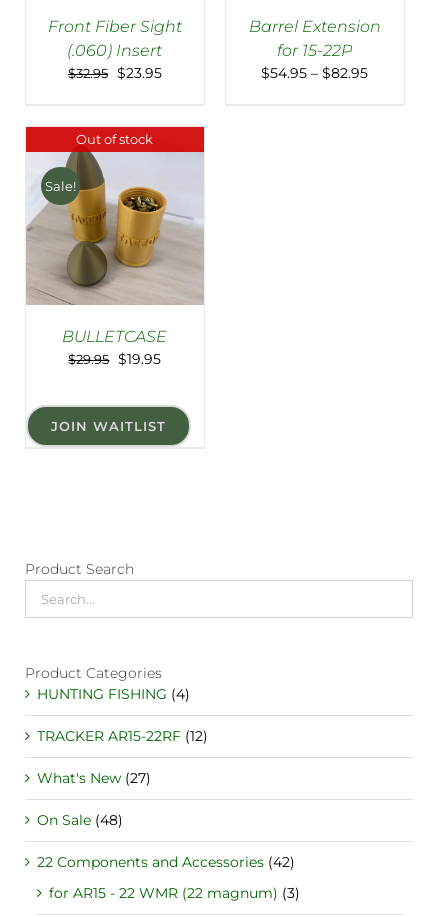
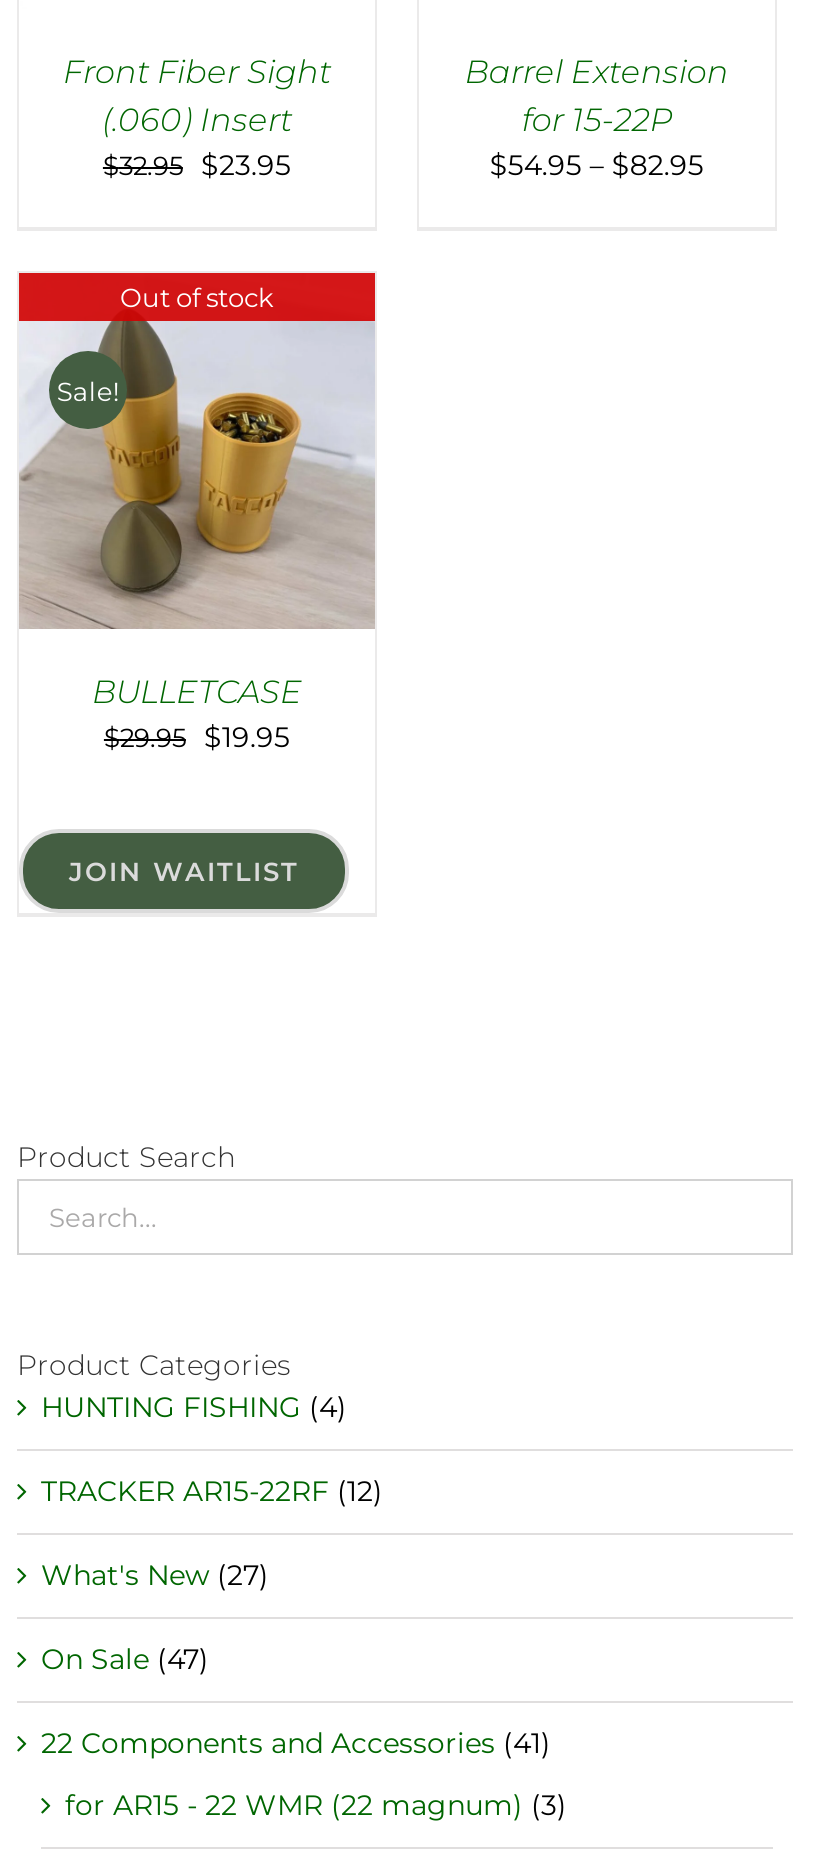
- On Sale (48)
+ On Sale (47)

- 22 Components and Accessories (42)
+ 22 Components and Accessories (41)
